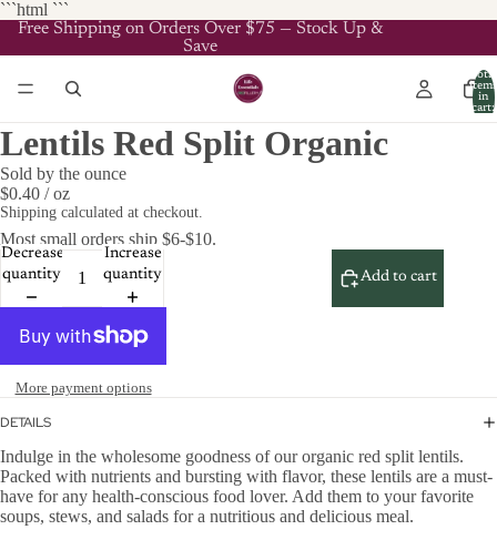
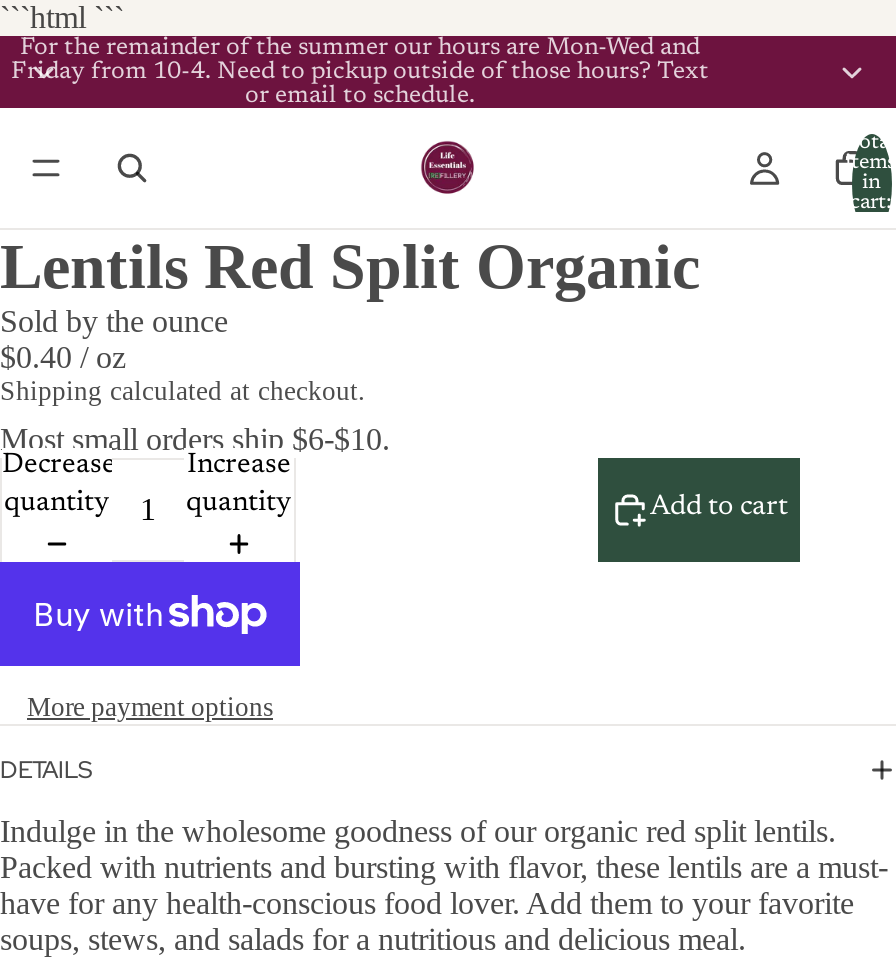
- Free Shipping on Orders Over $75 — Stock Up &
- Save
+ For the remainder of the summer our hours are Mon-Wed and
+ Friday from 10-4. Need to pickup outside of those hours? Text
+ or email to schedule.
